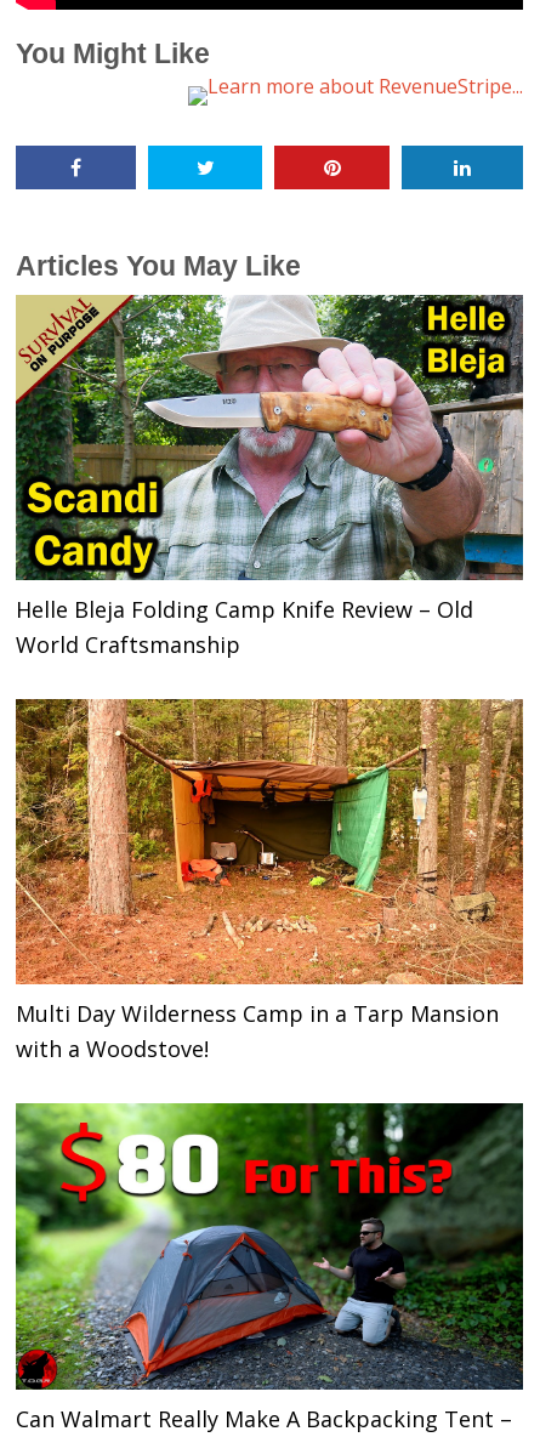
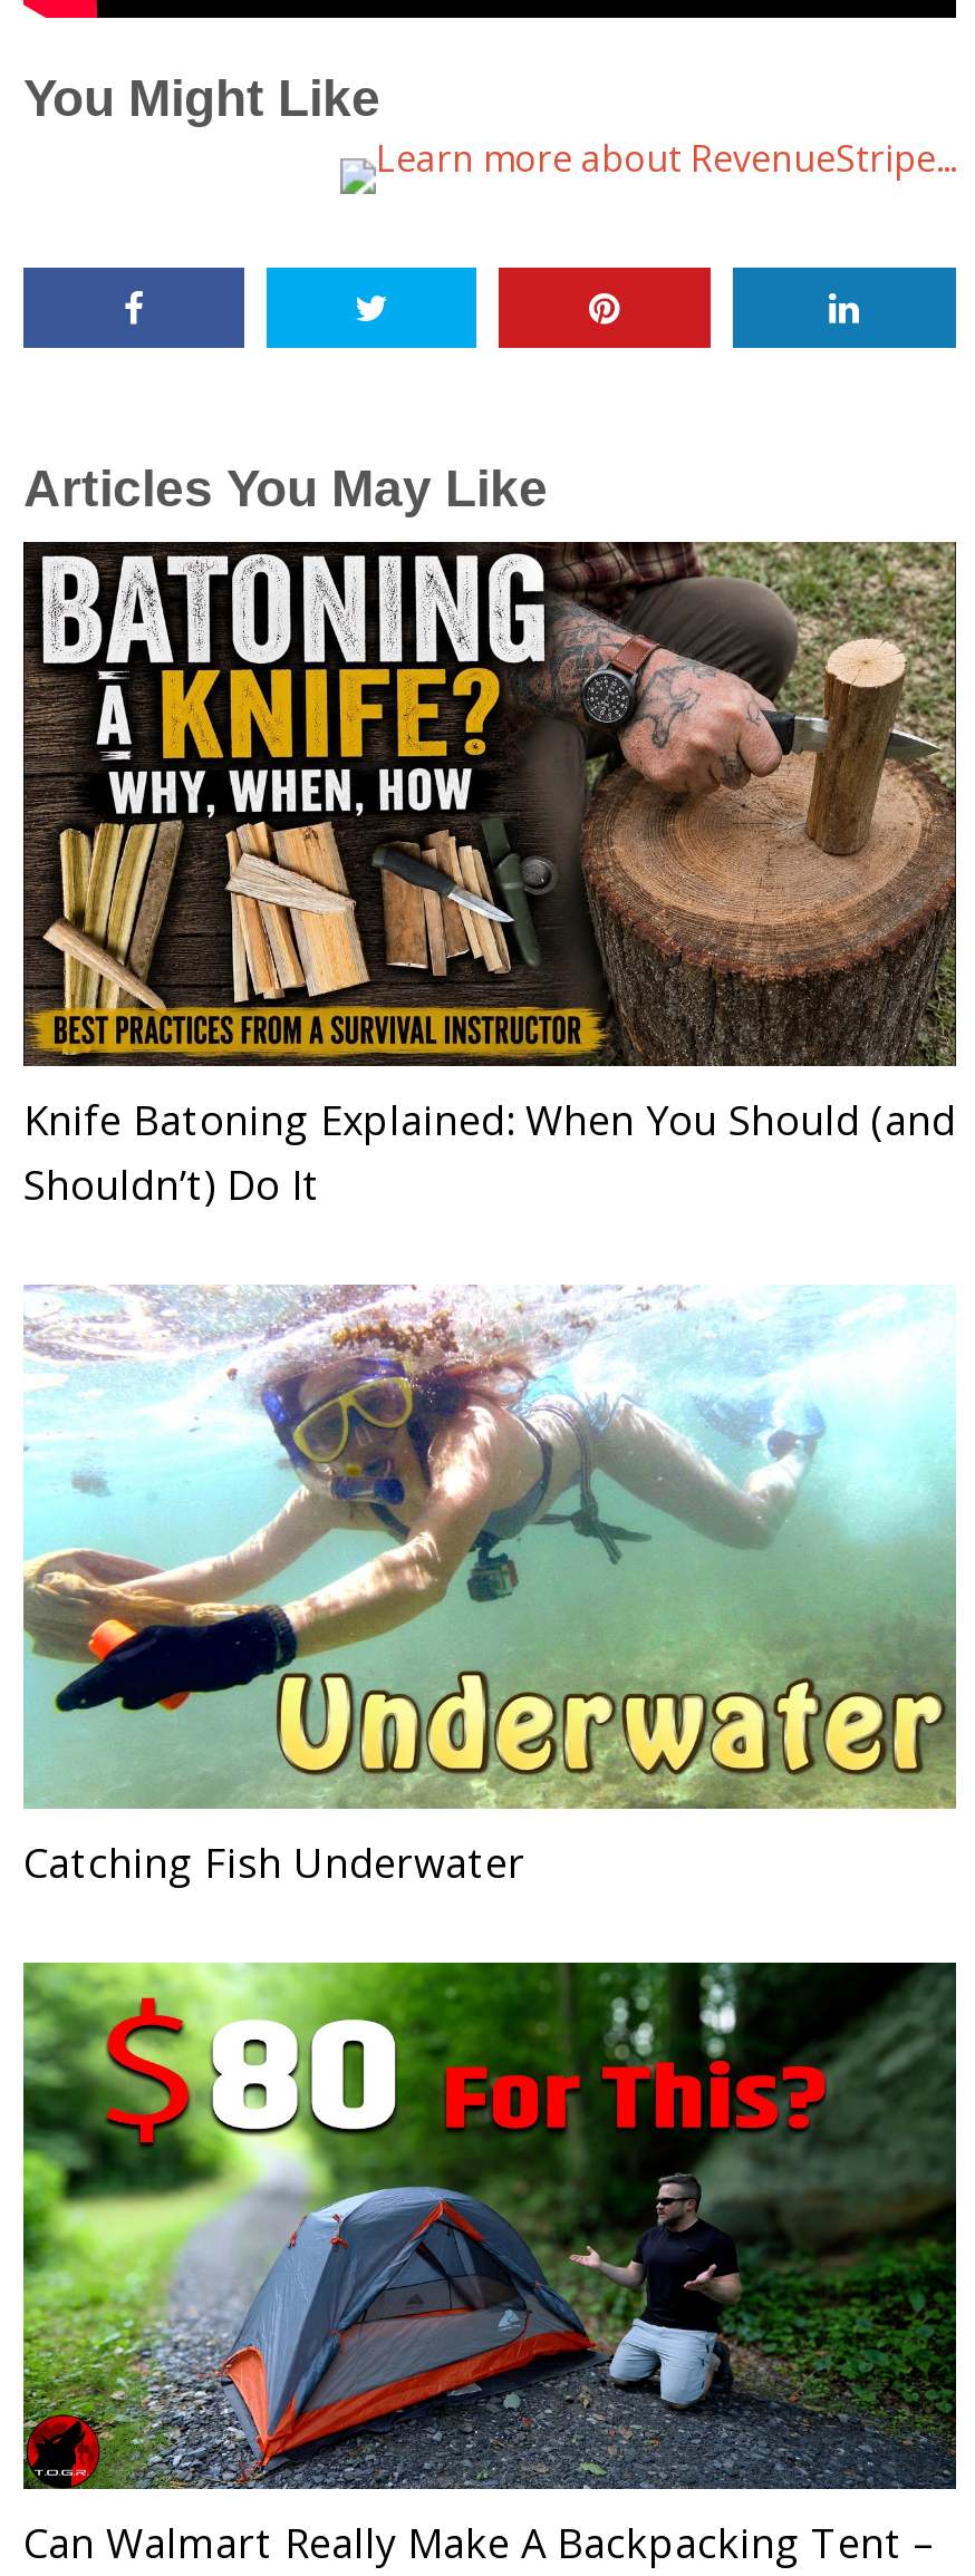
- [image]
- Helle Bleja Folding Camp Knife Review – Old
- World Craftsmanship
+ [image]
+ Knife Batoning Explained: When You Should (and
+ Shouldn’t) Do It

- [image]
- Multi Day Wilderness Camp in a Tarp Mansion
- with a Woodstove!
+ [image]
+ Catching Fish Underwater
